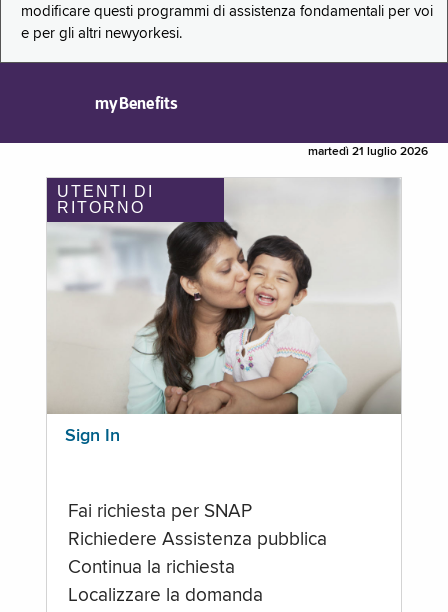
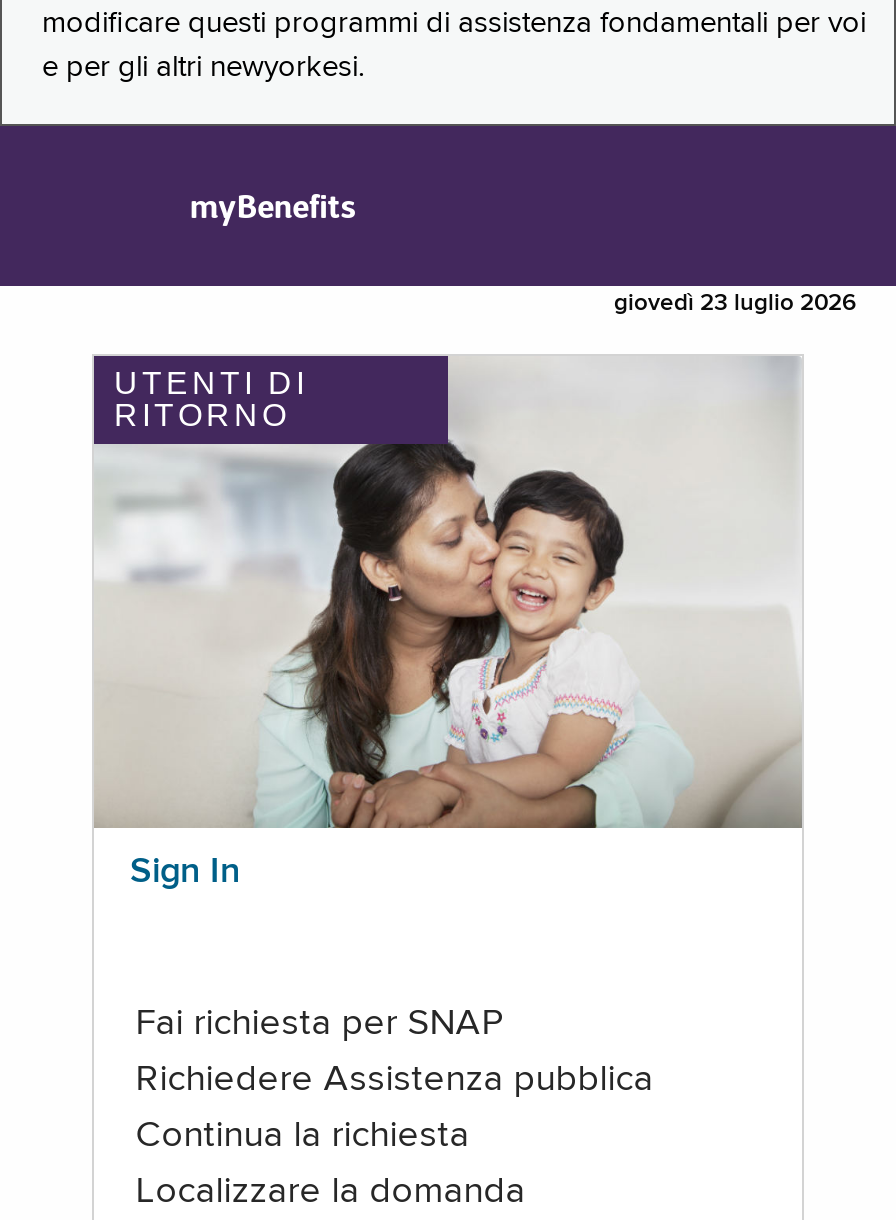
- martedì 21 luglio 2026
+ giovedì 23 luglio 2026
